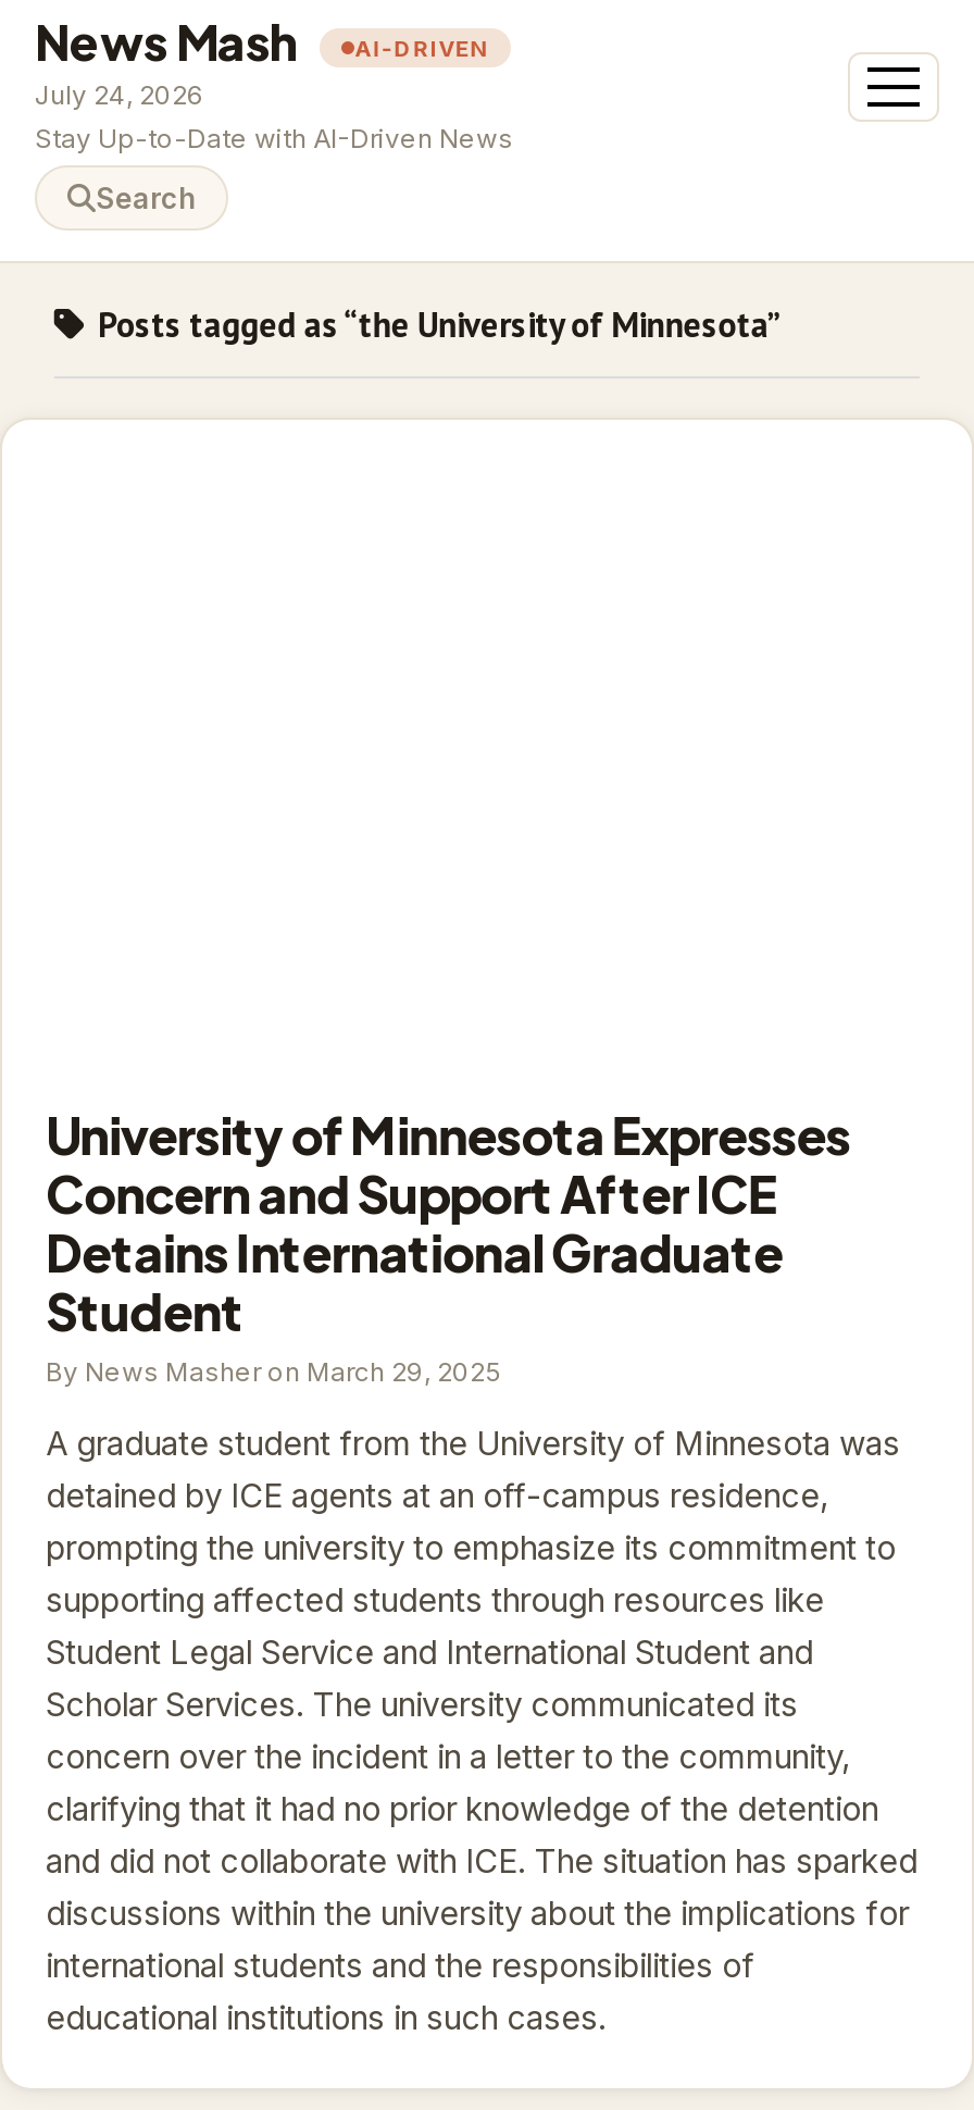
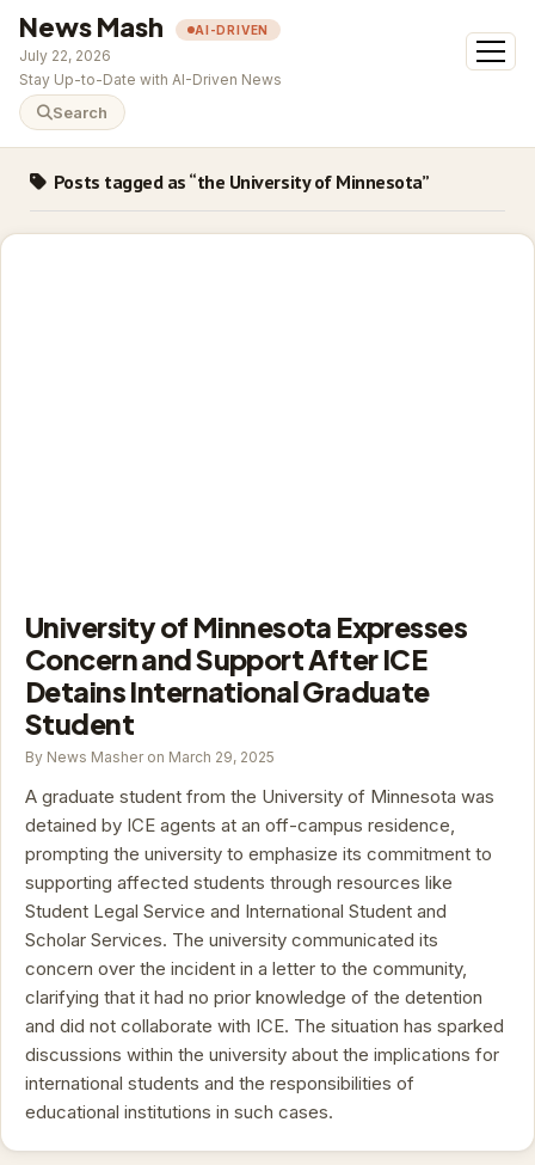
- July 24, 2026
+ July 22, 2026
